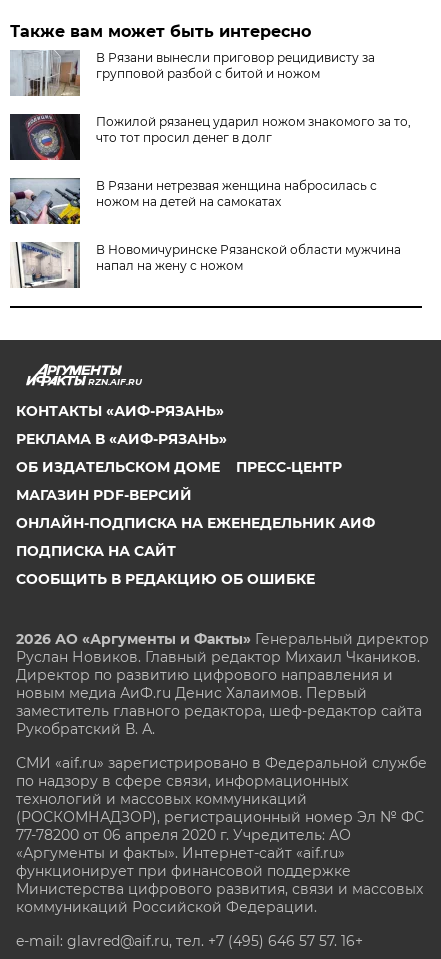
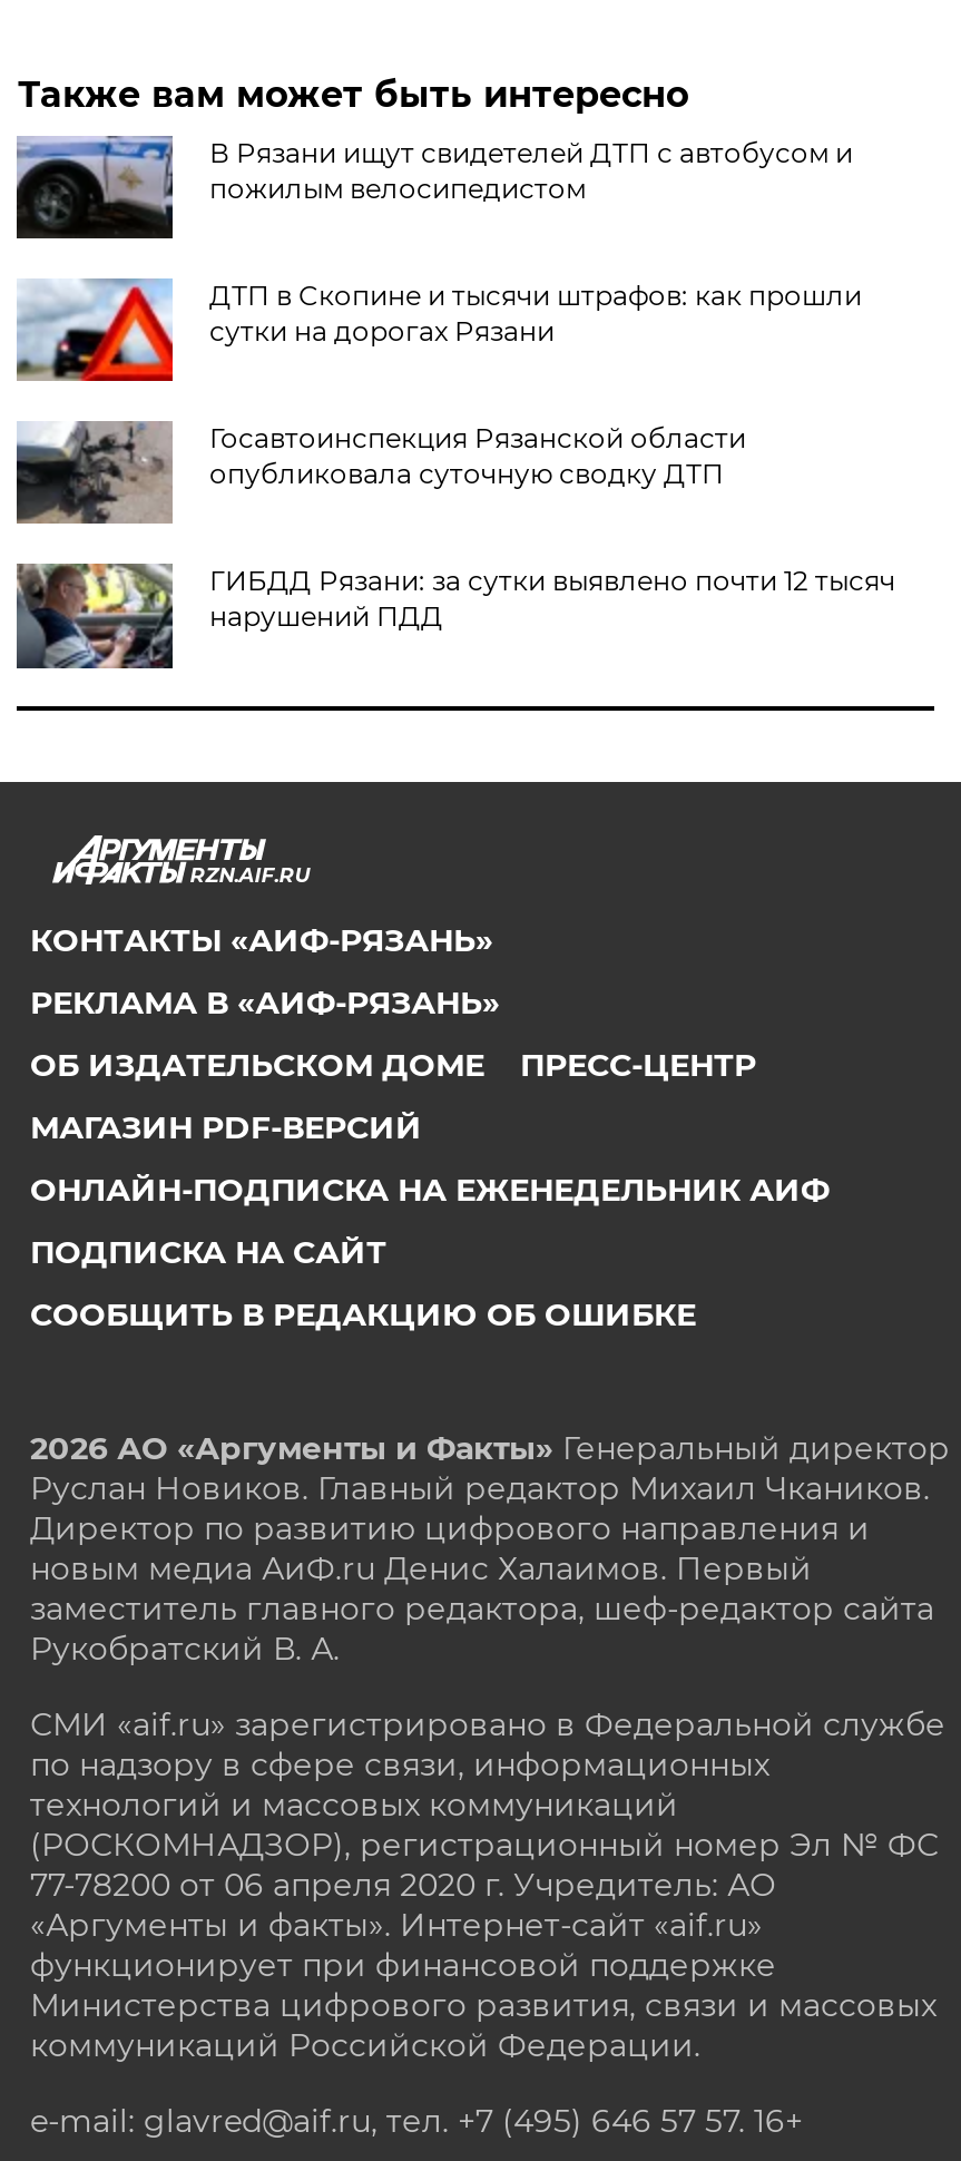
- [image]
- В Рязани вынесли приговор рецидивисту за
- групповой разбой с битой и ножом
+ [image]
+ В Рязани ищут свидетелей ДТП с автобусом и
+ пожилым велосипедистом

- [image]
- Пожилой рязанец ударил ножом знакомого за то,
- что тот просил денег в долг
+ [image]
+ ДТП в Скопине и тысячи штрафов: как прошли
+ сутки на дорогах Рязани

- [image]
- В Рязани нетрезвая женщина набросилась с
- ножом на детей на самокатах
+ [image]
+ Госавтоинспекция Рязанской области
+ опубликовала суточную сводку ДТП

- [image]
- В Новомичуринске Рязанской области мужчина
- напал на жену с ножом
+ [image]
+ ГИБДД Рязани: за сутки выявлено почти 12 тысяч
+ нарушений ПДД
